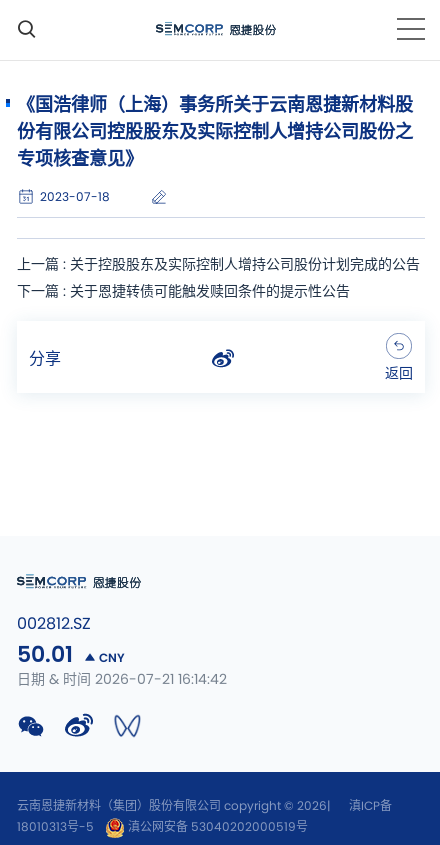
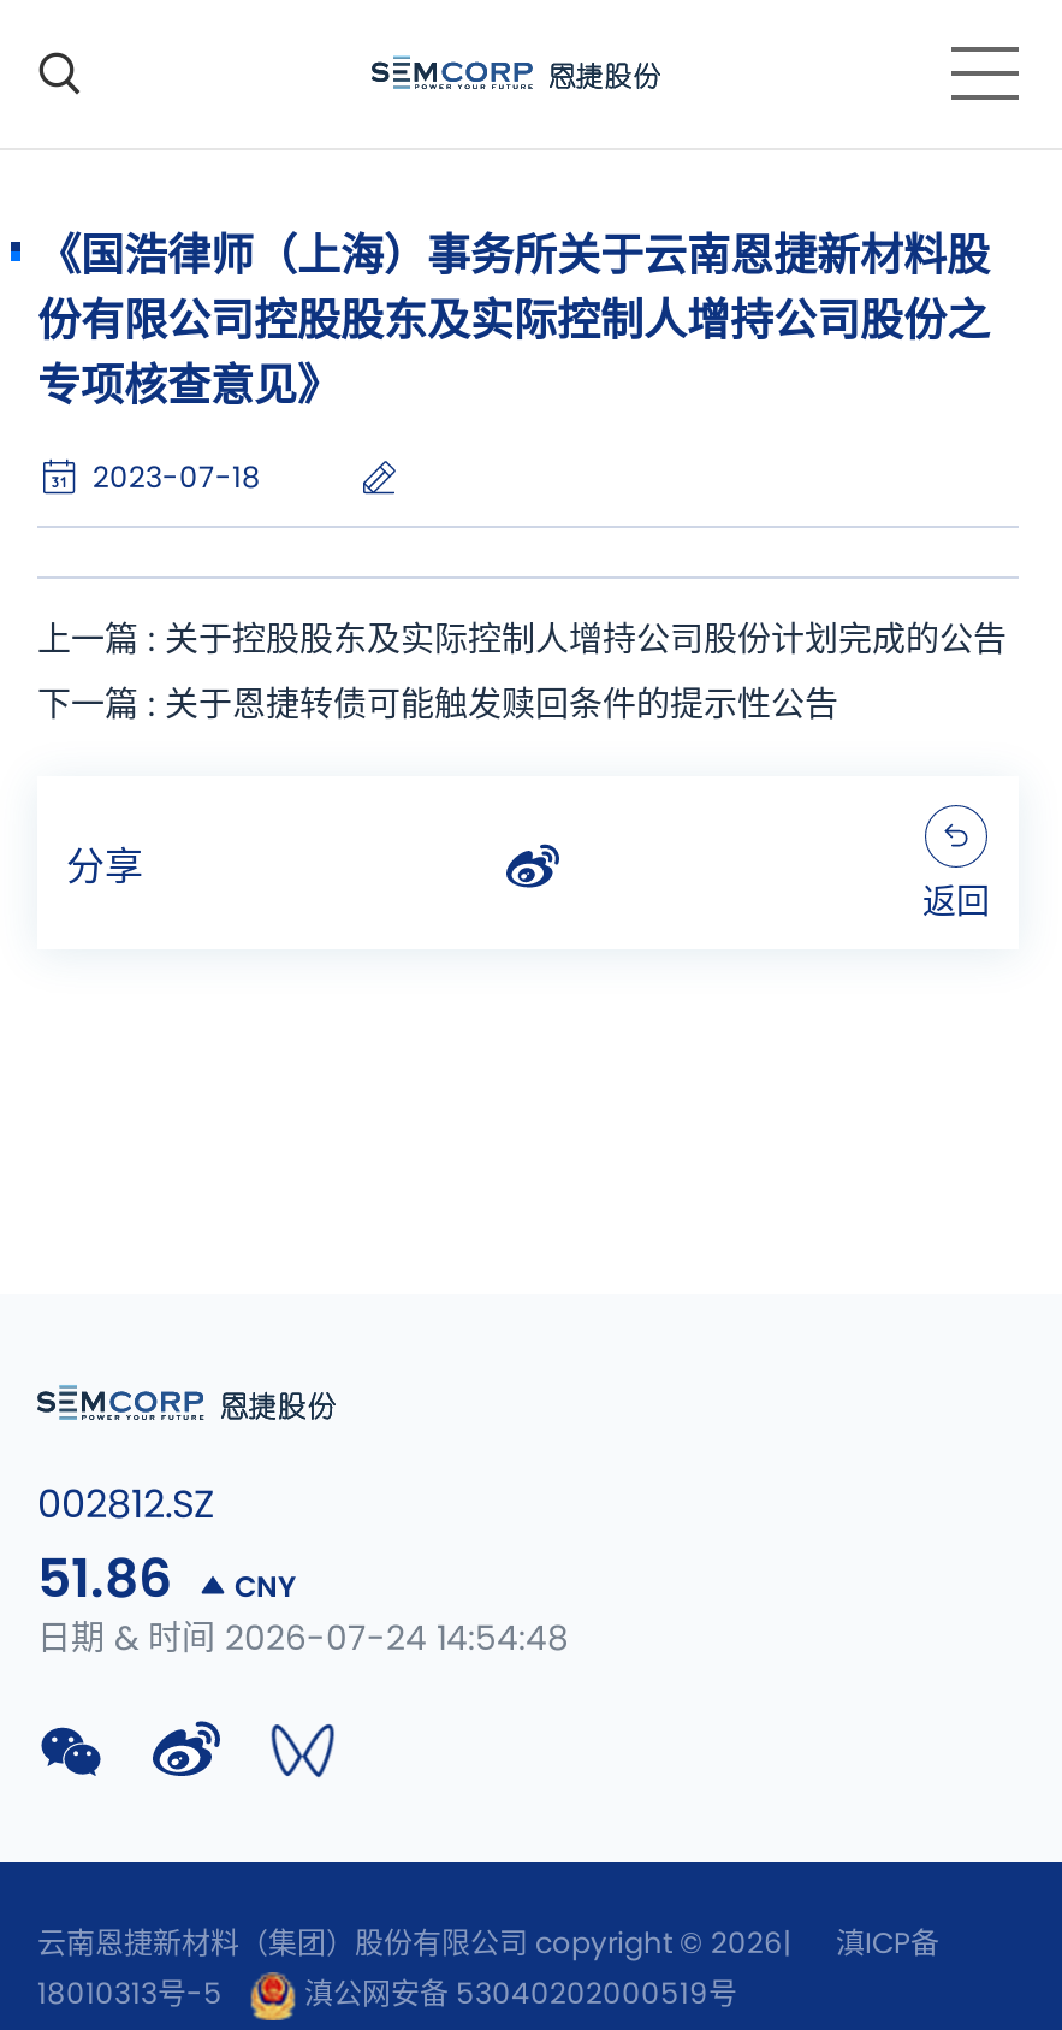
- 50.01
+ 51.86

- 日期 & 时间 2026-07-21 16:14:42
+ 日期 & 时间 2026-07-24 14:54:48
